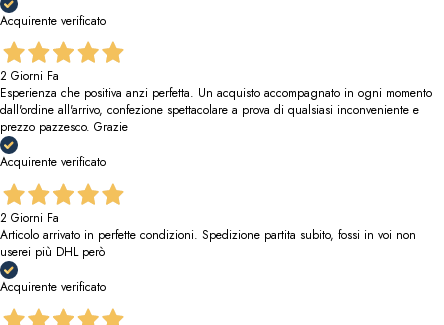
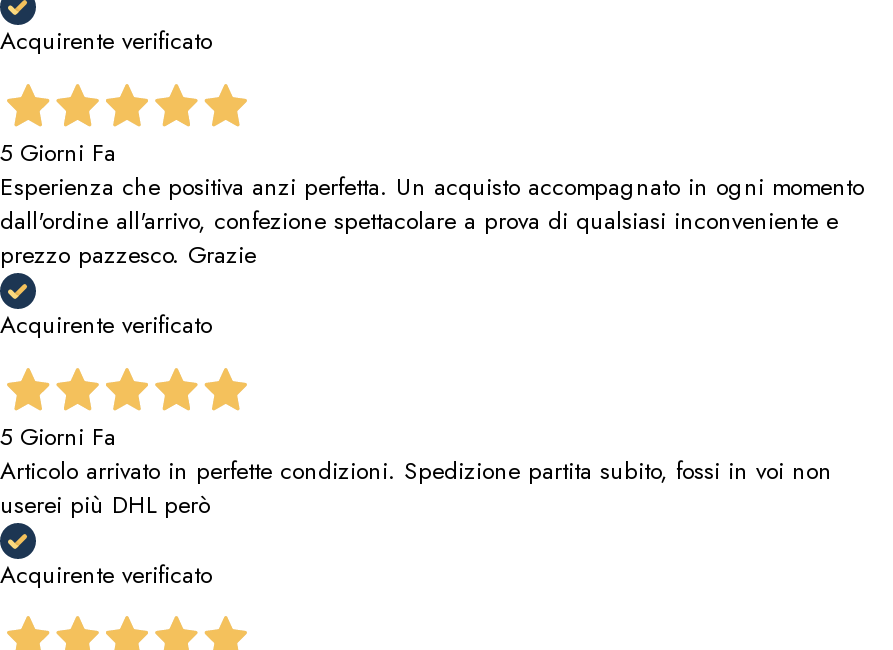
- 2 Giorni Fa
+ 5 Giorni Fa

- 2 Giorni Fa
+ 5 Giorni Fa
